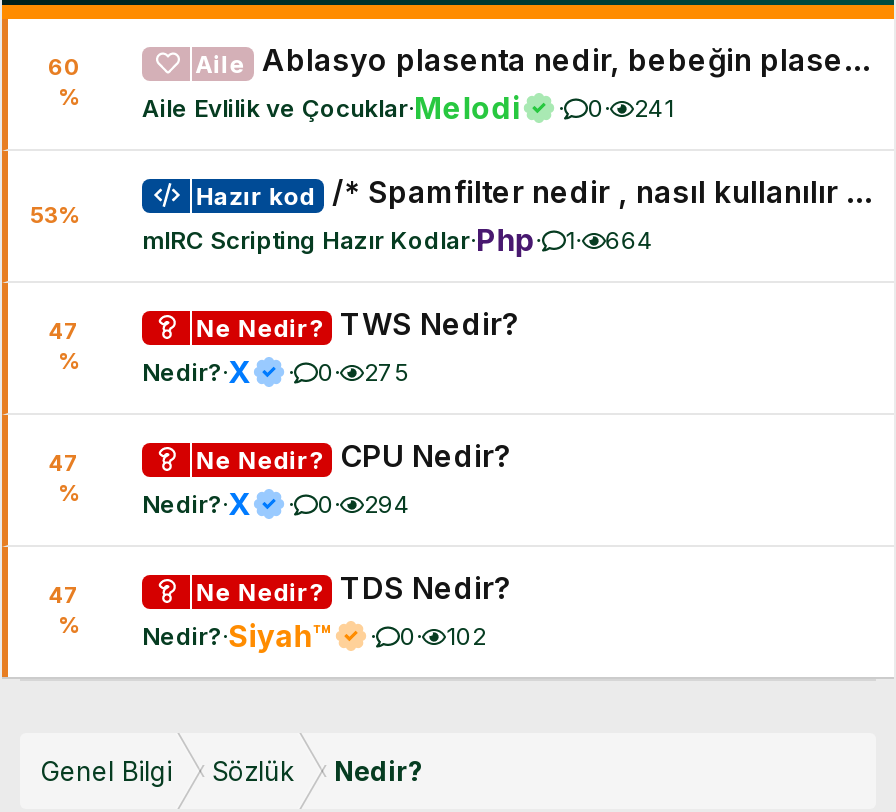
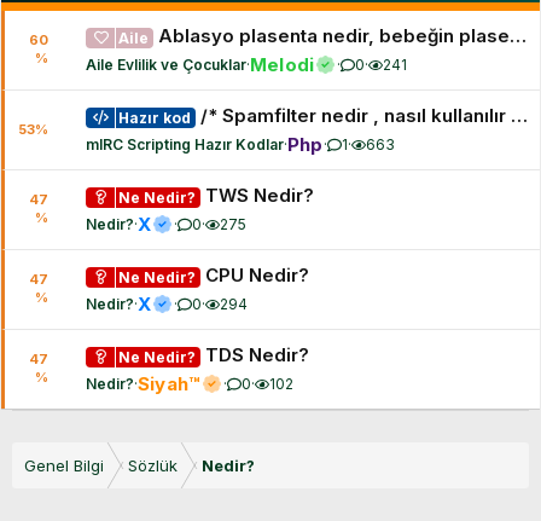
- 664
+ 663
